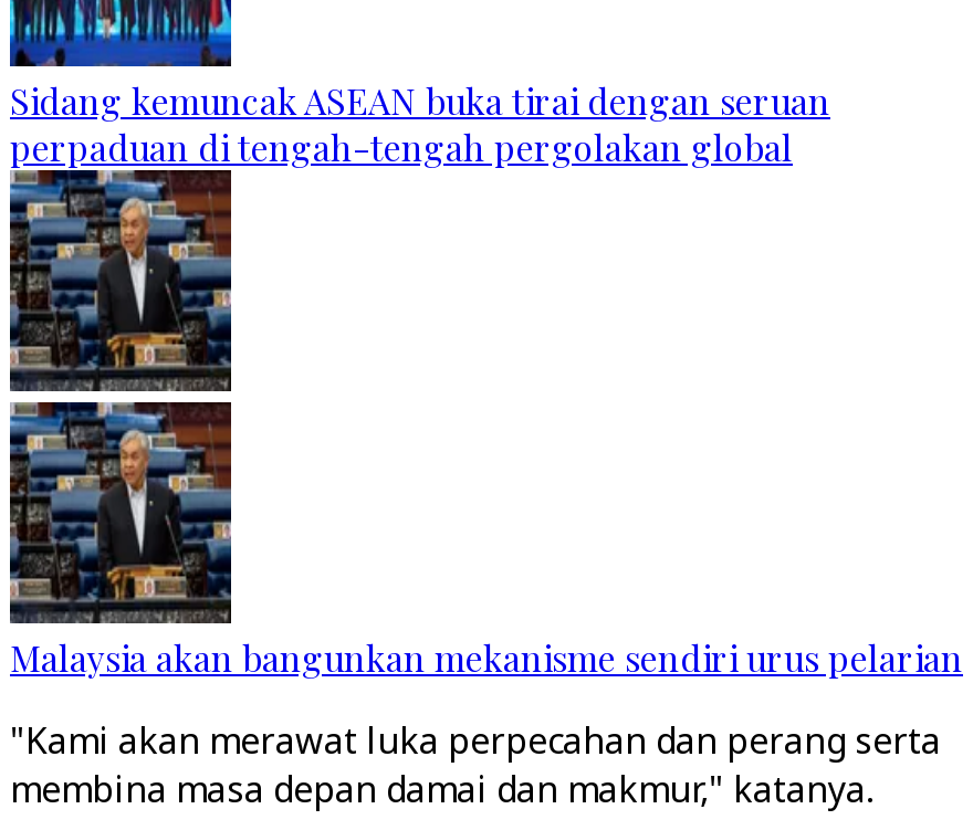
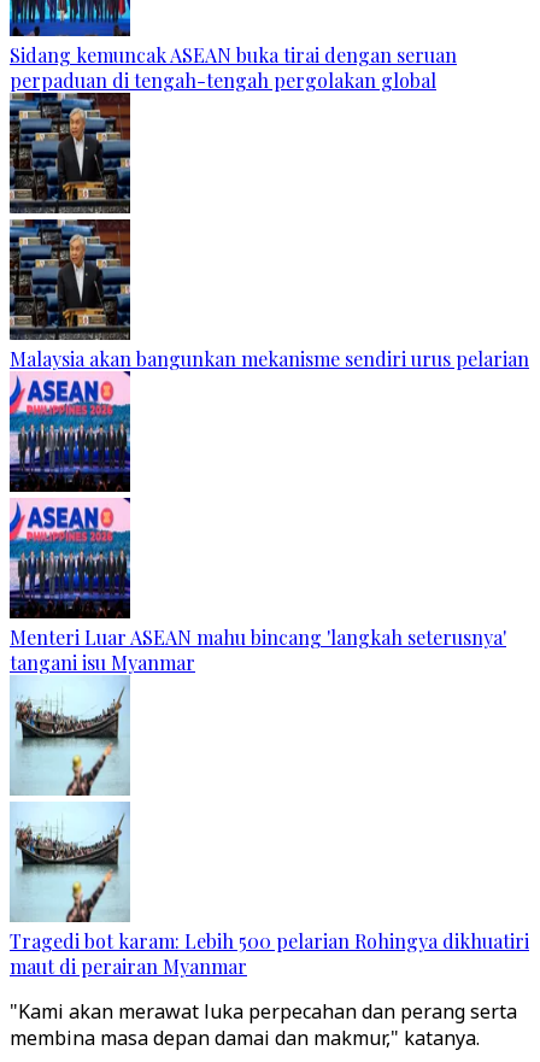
+ [image]
+ Menteri Luar ASEAN mahu bincang 'langkah seterusnya'
+ tangani isu Myanmar

+ [image]
+ Tragedi bot karam: Lebih 500 pelarian Rohingya dikhuatiri
+ maut di perairan Myanmar
